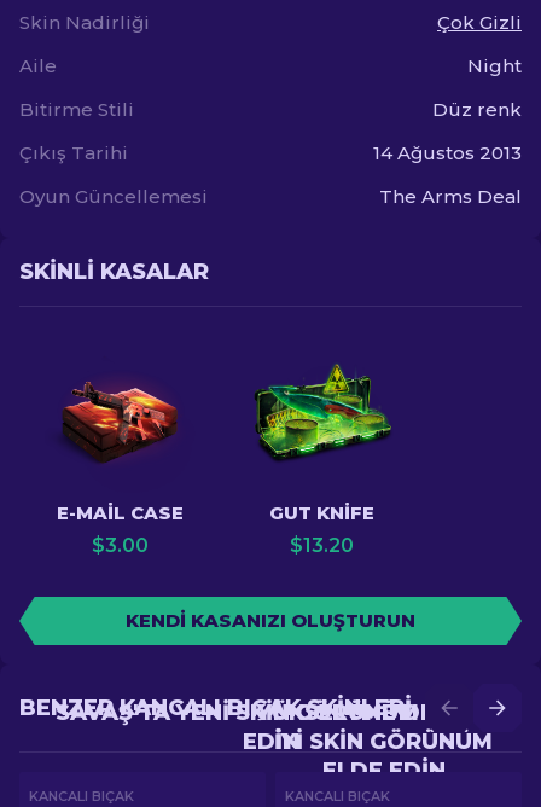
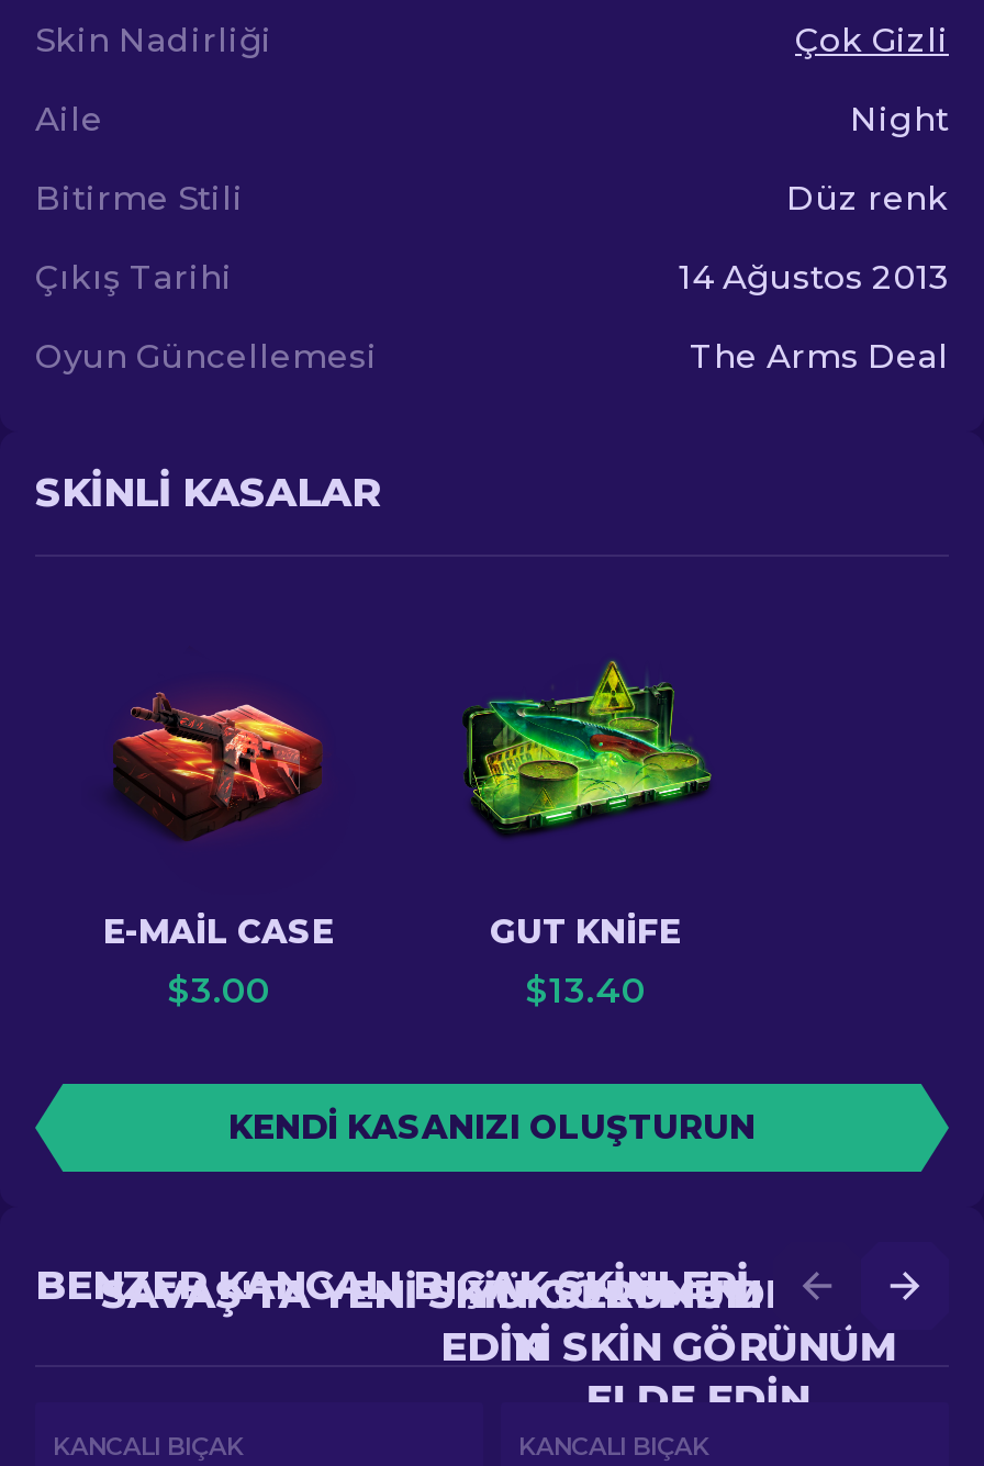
- $13.20
+ $13.40
